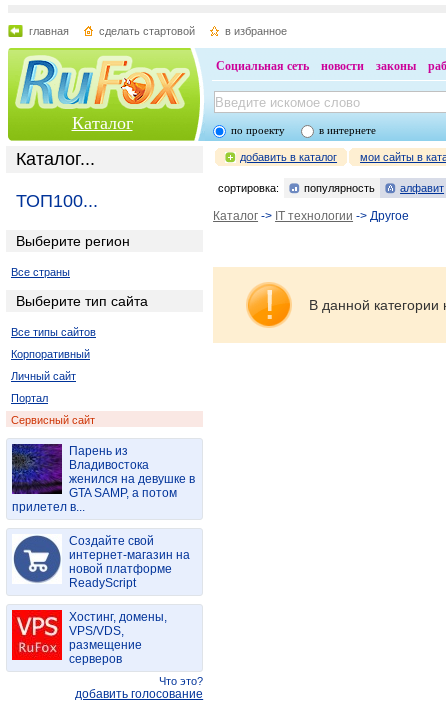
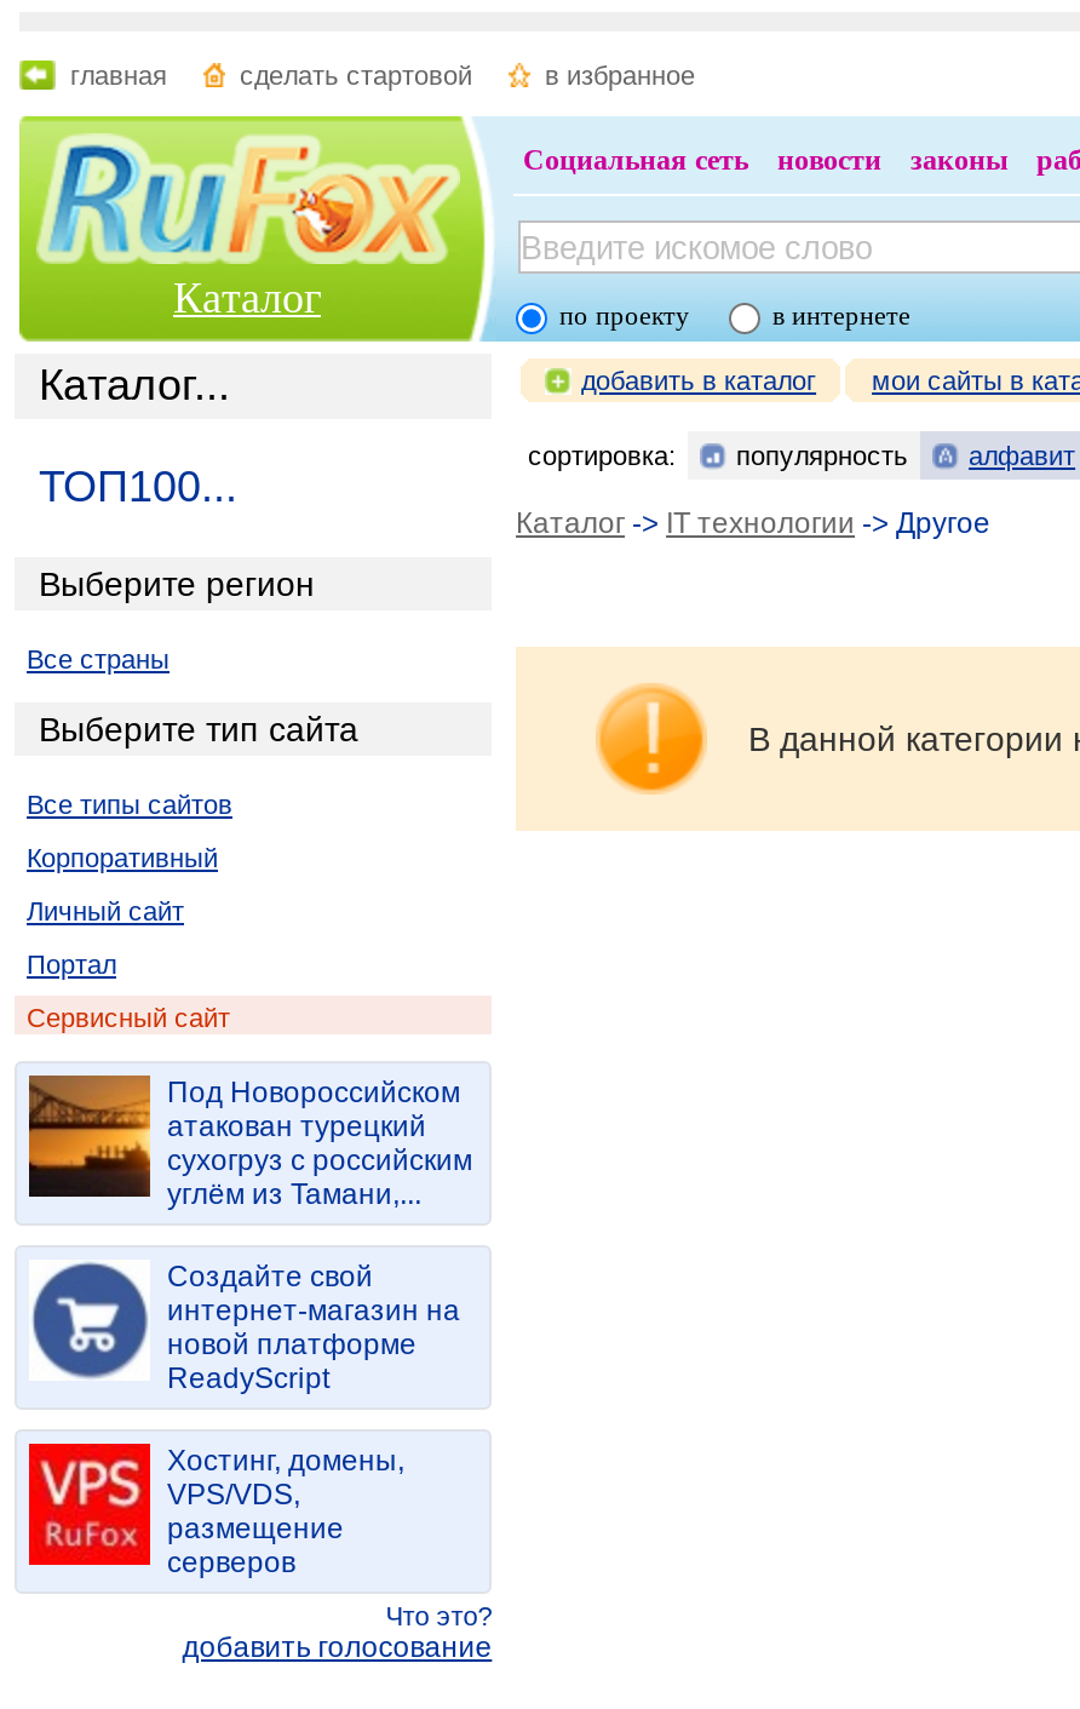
- [image]
- Парень из
- Владивостока
- женился на девушке в
- GTA SAMP, а потом
- прилетел в...
+ [image]
+ Под Новороссийском
+ атакован турецкий
+ сухогруз с российским
+ углём из Тамани,...
